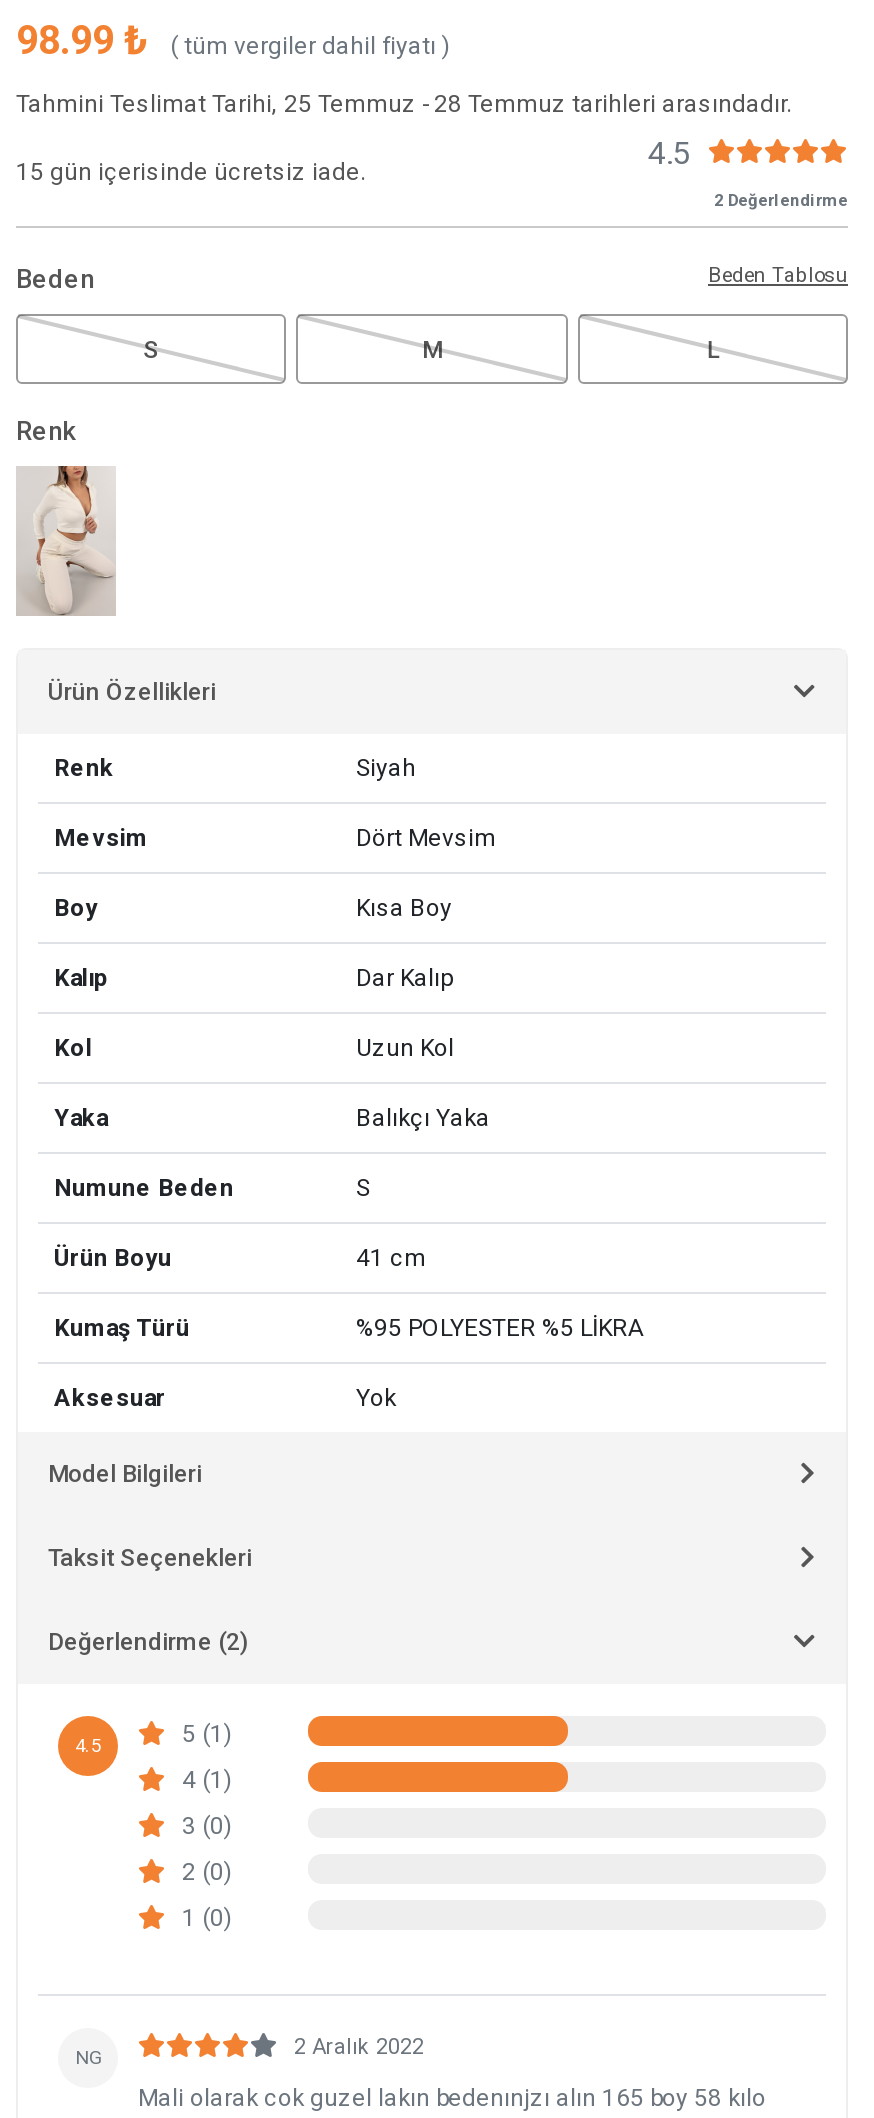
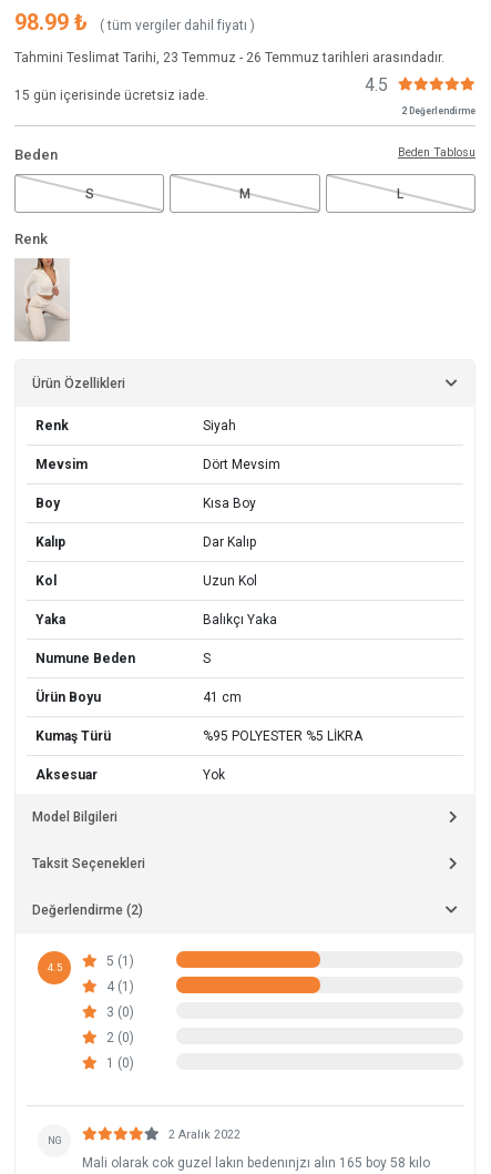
- Tahmini Teslimat Tarihi, 25 Temmuz - 28 Temmuz tarihleri arasındadır.
+ Tahmini Teslimat Tarihi, 23 Temmuz - 26 Temmuz tarihleri arasındadır.
